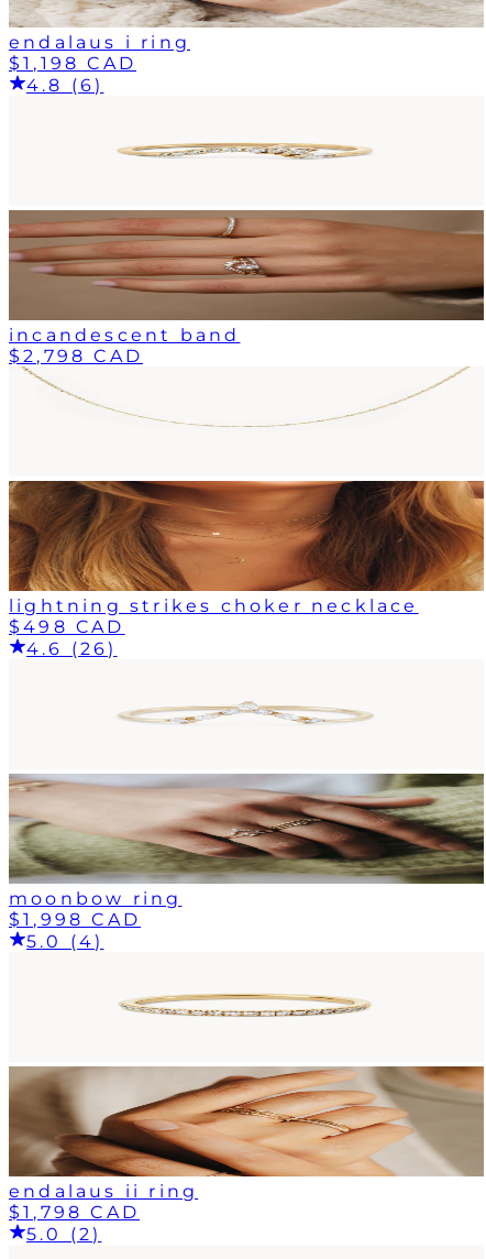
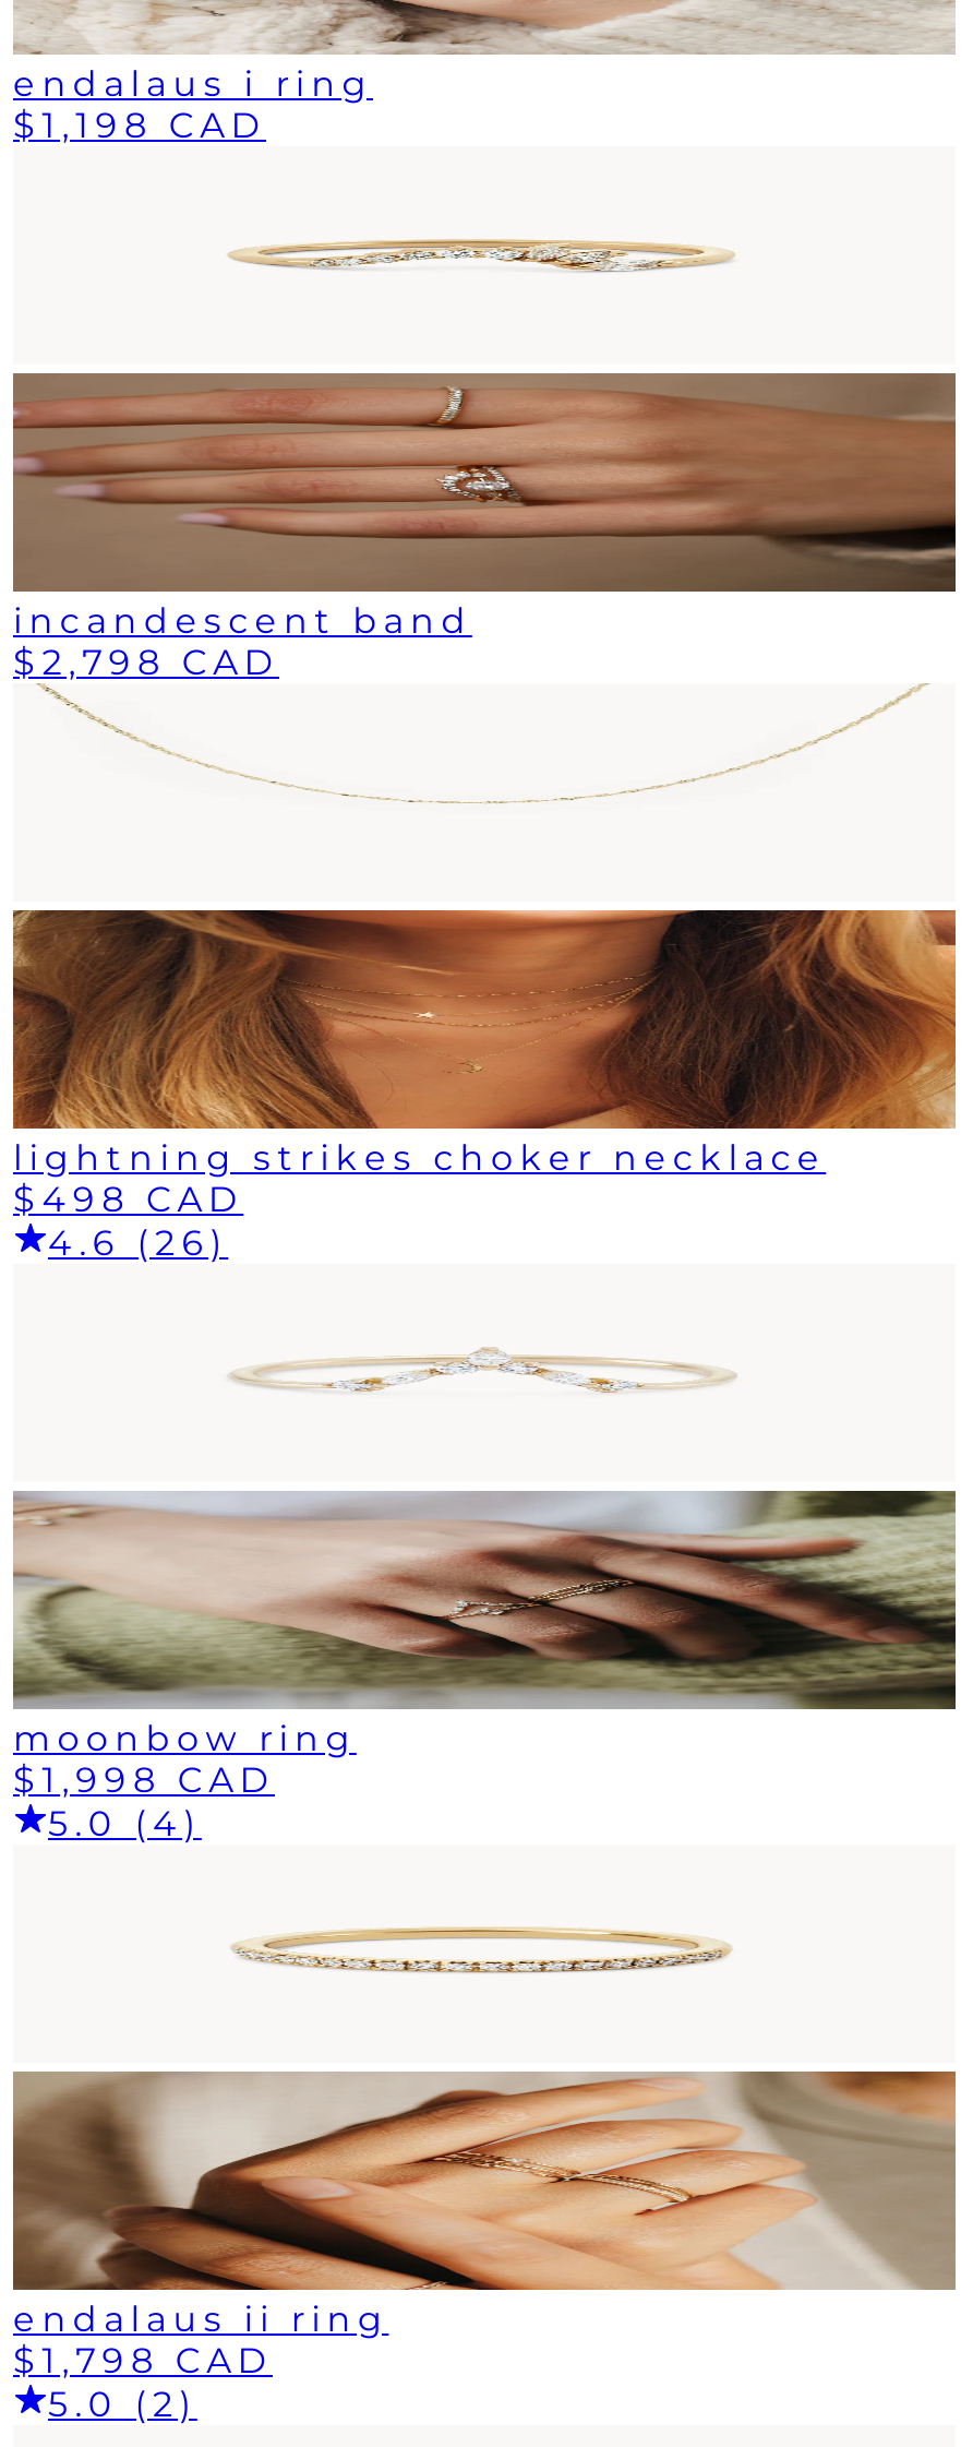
- 4.8 (6)
